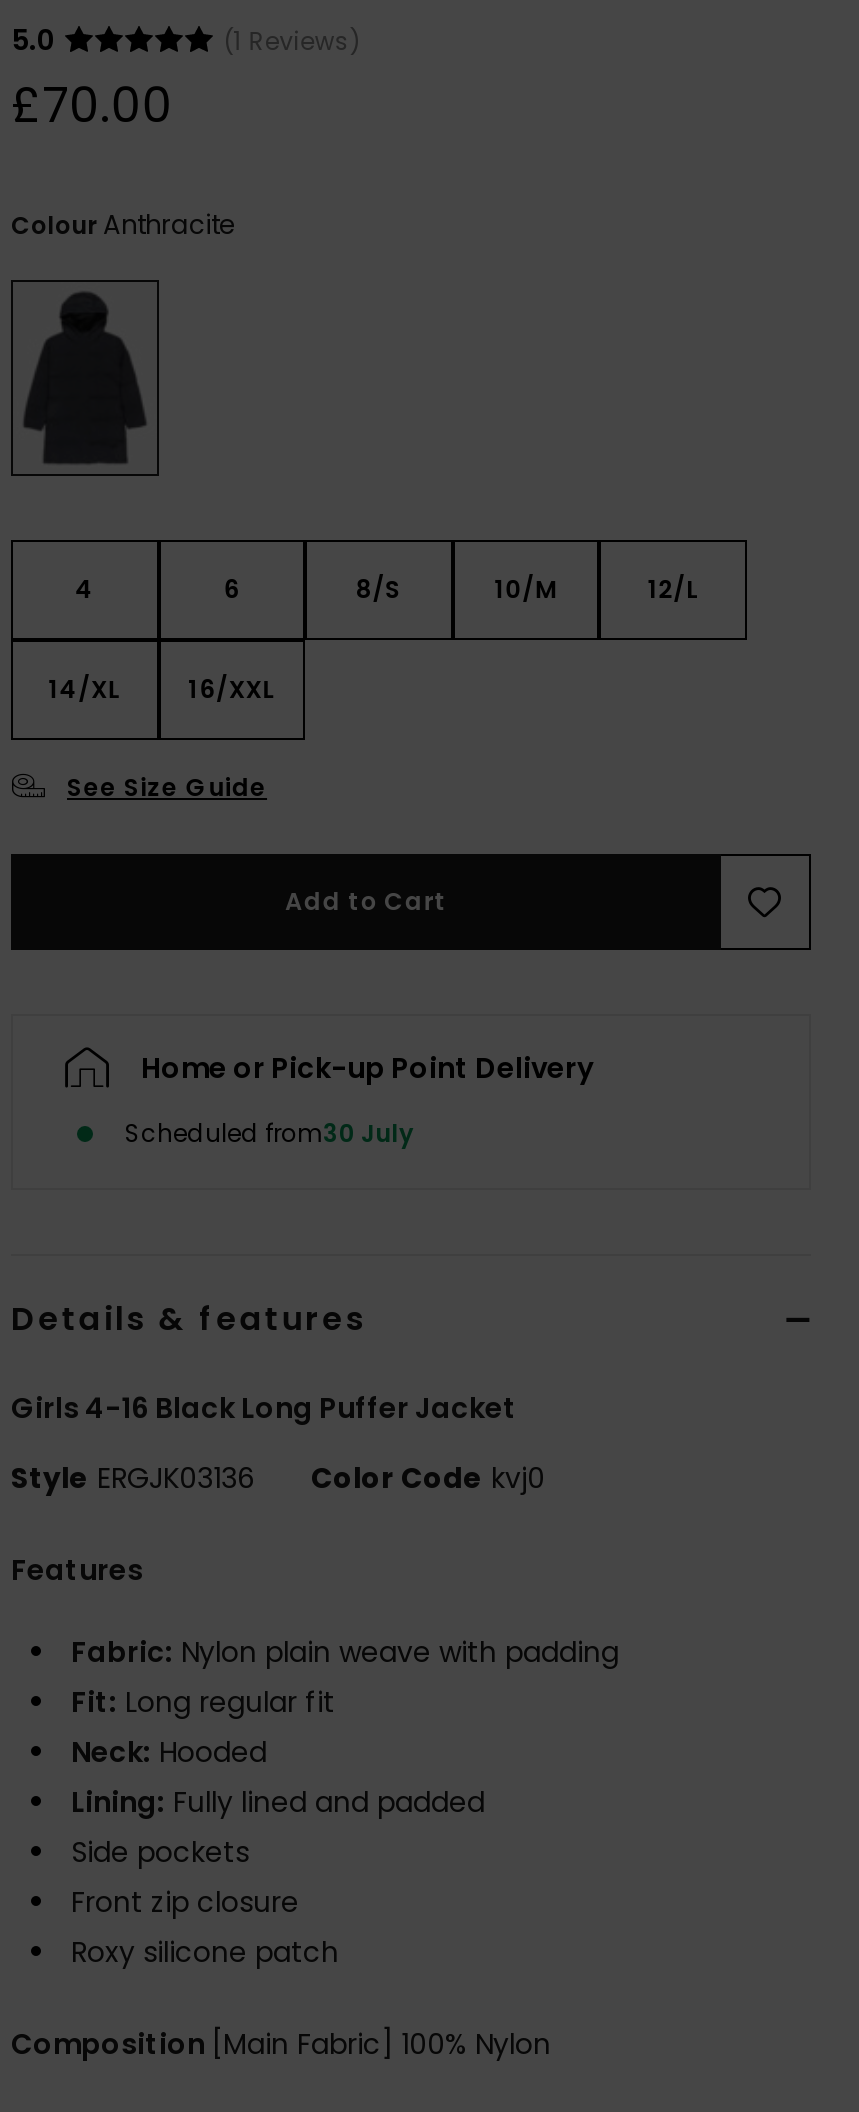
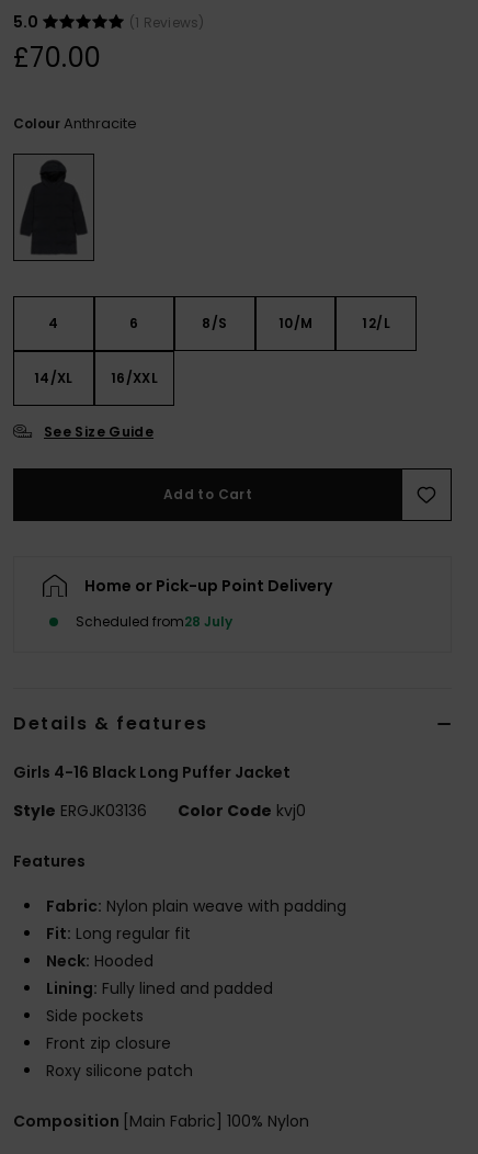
- Scheduled from30 July
+ Scheduled from28 July
